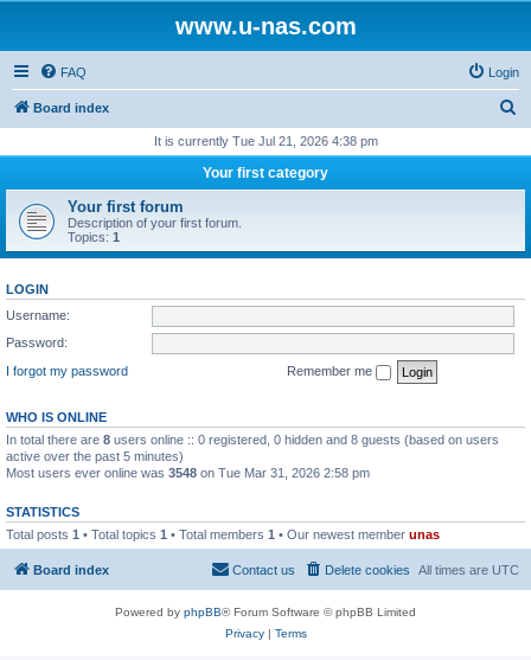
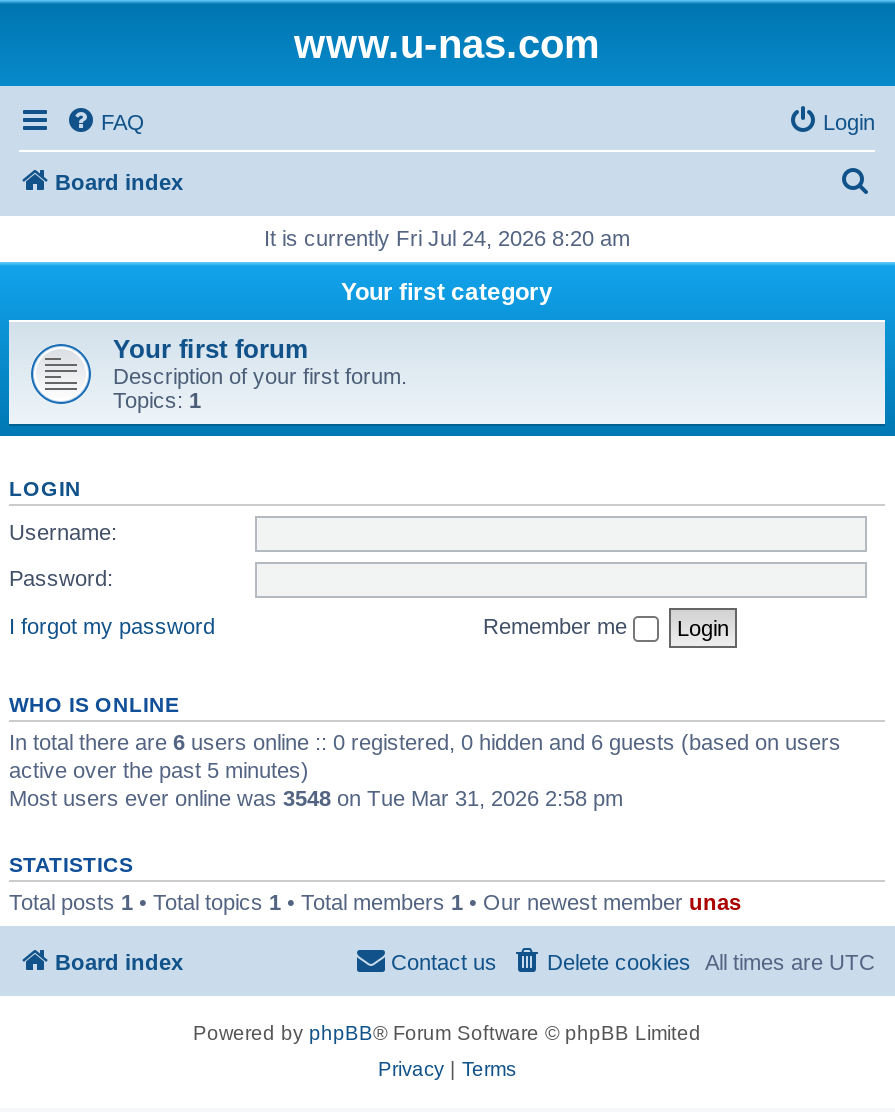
- It is currently Tue Jul 21, 2026 4:38 pm
+ It is currently Fri Jul 24, 2026 8:20 am

- In total there are 8 users online :: 0 registered, 0 hidden and 8 guests (based on users
+ In total there are 6 users online :: 0 registered, 0 hidden and 6 guests (based on users
